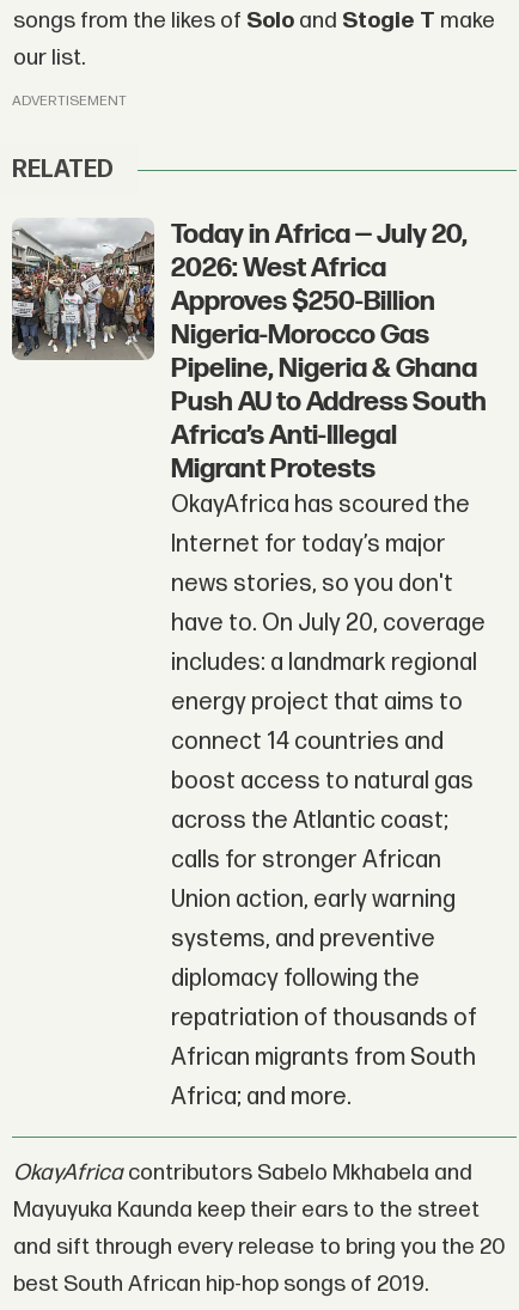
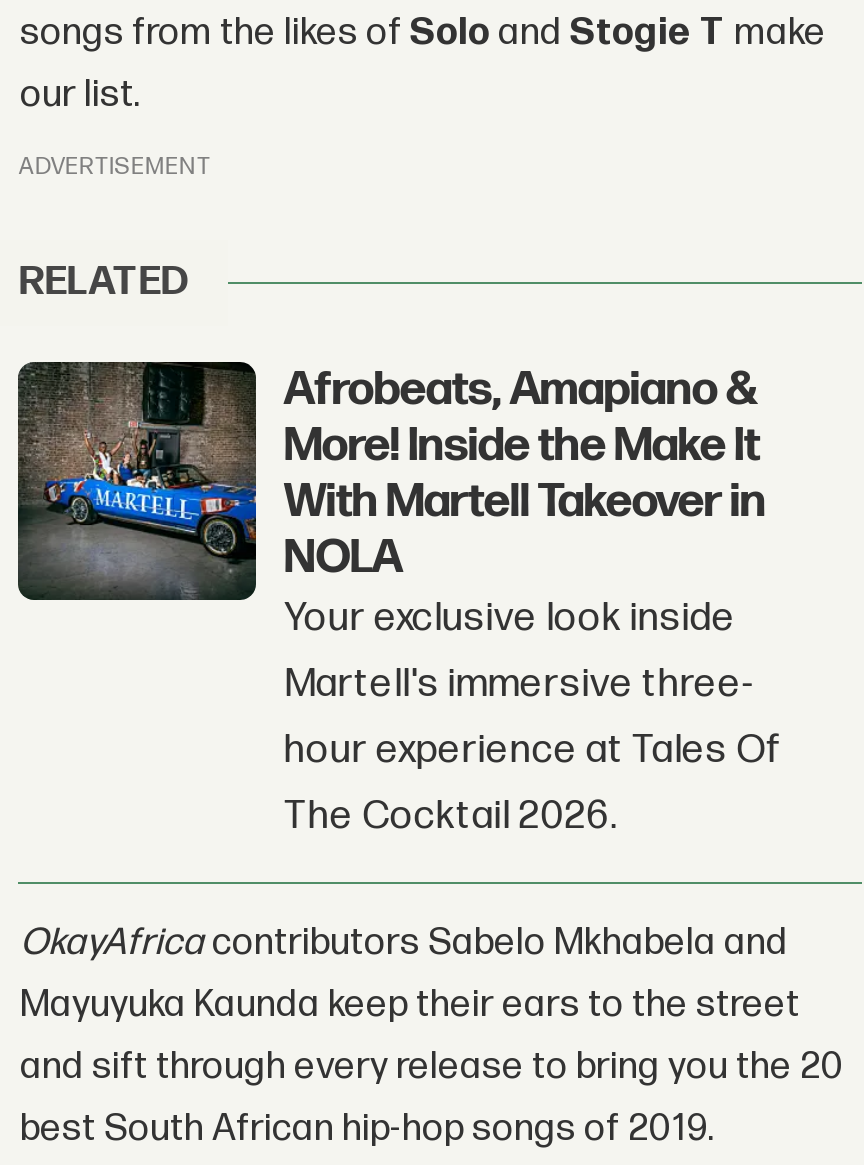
- [image]
- Today in Africa — July 20,
- 2026: West Africa
- Approves $250-Billion
- Nigeria-Morocco Gas
- Pipeline, Nigeria & Ghana
- Push AU to Address South
- Africa’s Anti-Illegal
- Migrant Protests
- OkayAfrica has scoured the
- Internet for today’s major
- news stories, so you don't
- have to. On July 20, coverage
- includes: a landmark regional
- energy project that aims to
- connect 14 countries and
- boost access to natural gas
- across the Atlantic coast;
- calls for stronger African
- Union action, early warning
- systems, and preventive
- diplomacy following the
- repatriation of thousands of
- African migrants from South
- Africa; and more.
+ [image]
+ Afrobeats, Amapiano &
+ More! Inside the Make It
+ With Martell Takeover in
+ NOLA
+ Your exclusive look inside
+ Martell's immersive three-
+ hour experience at Tales Of
+ The Cocktail 2026.
